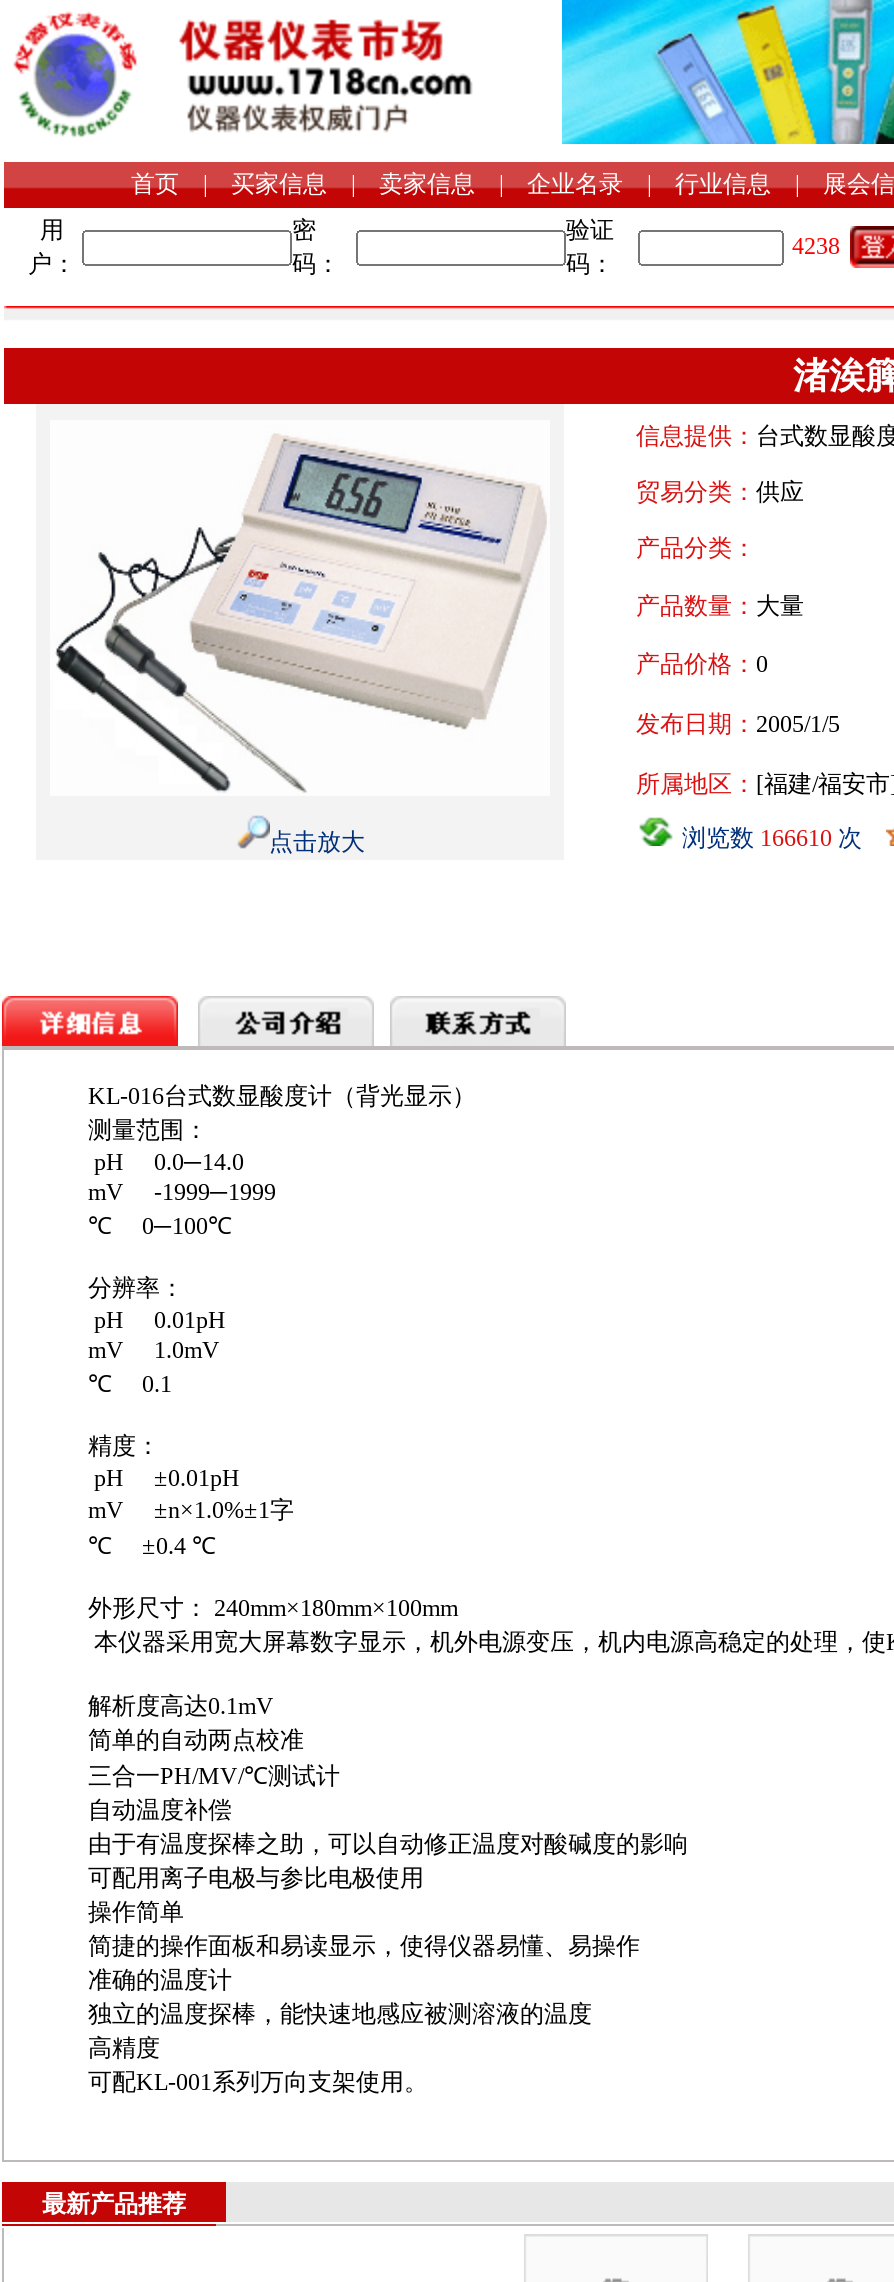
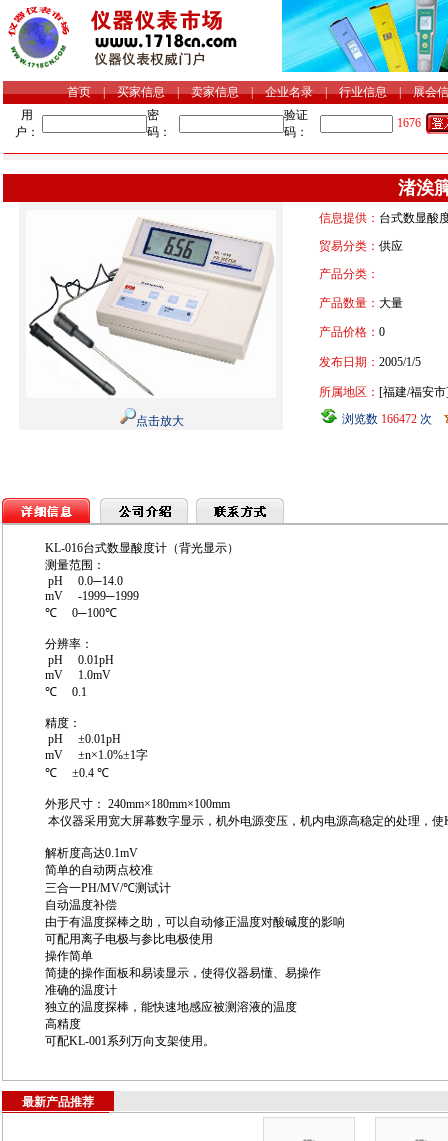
- 4238
+ 1676

- 浏览数 166610次
+ 浏览数 166472次
